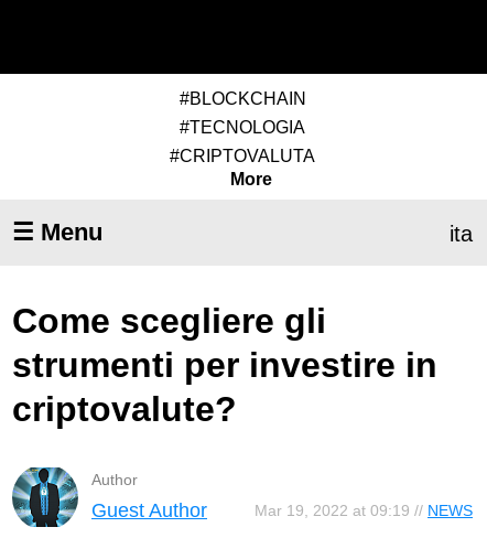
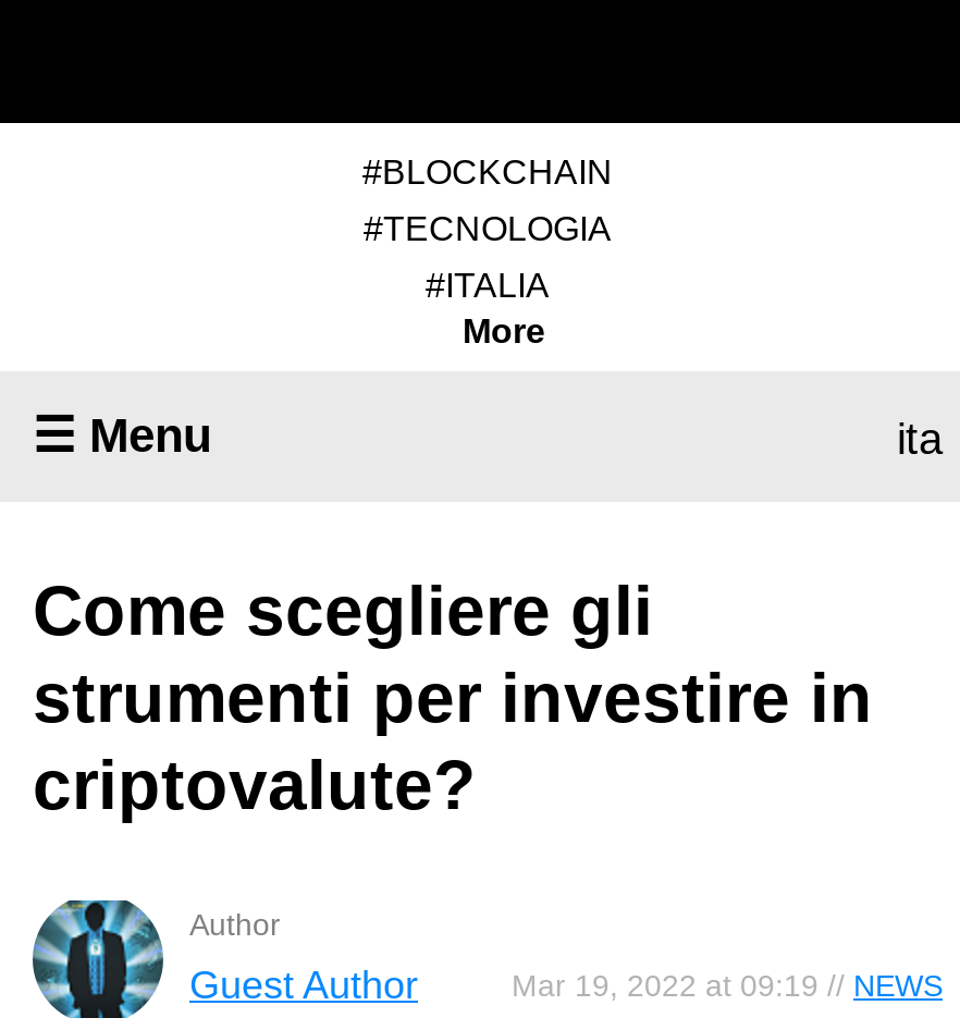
- #CRIPTOVALUTA
+ #ITALIA
